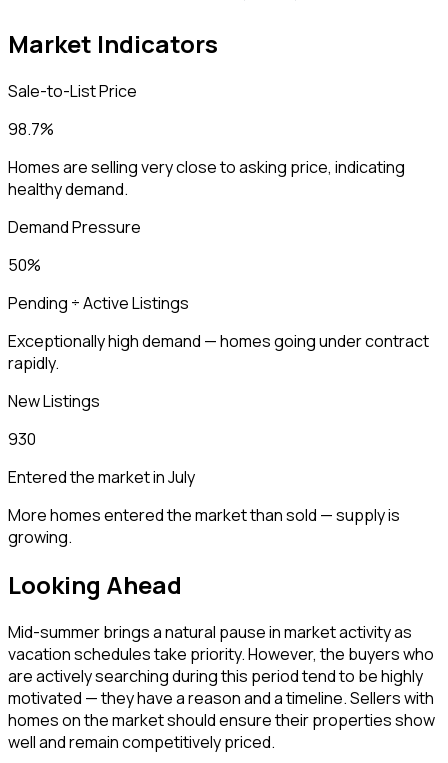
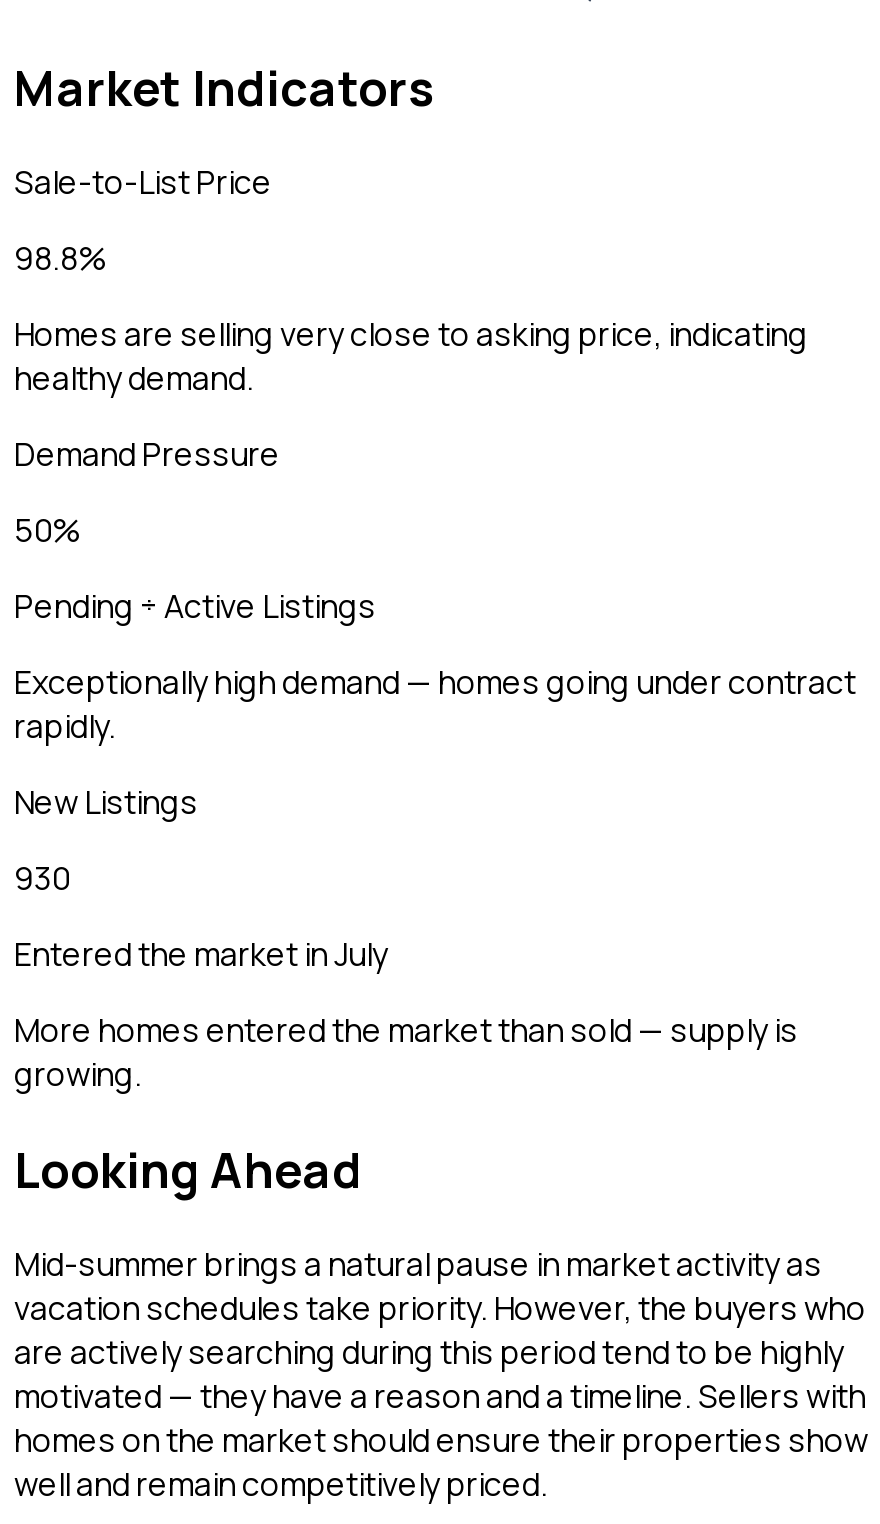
- 98.7%
+ 98.8%
